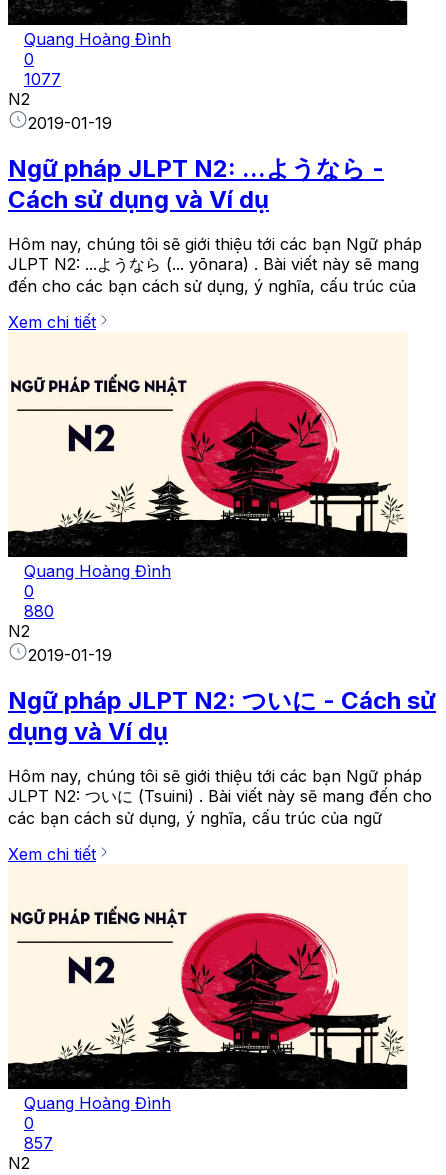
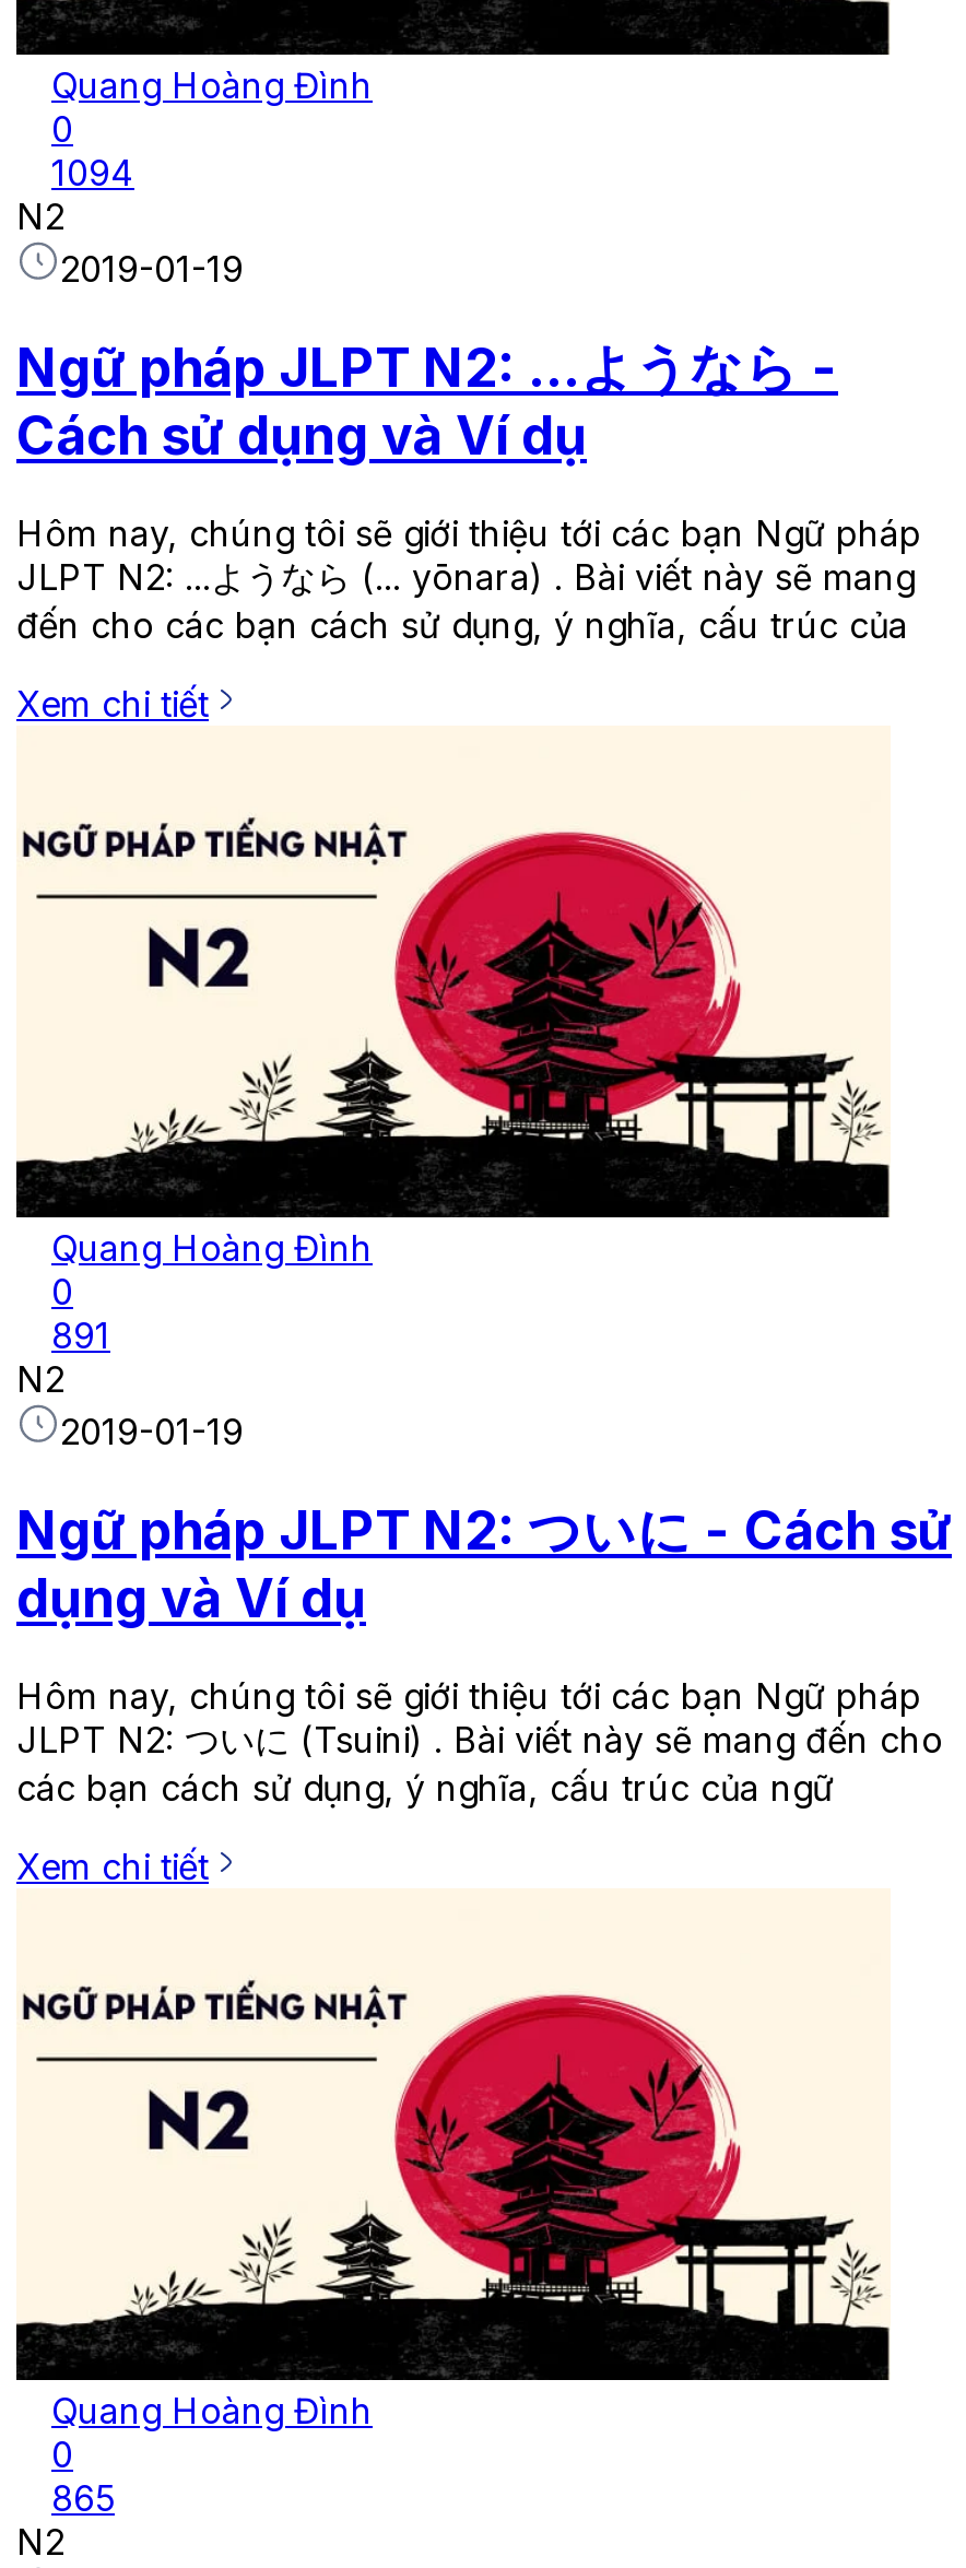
- 1077
+ 1094

- 880
+ 891

- 857
+ 865
